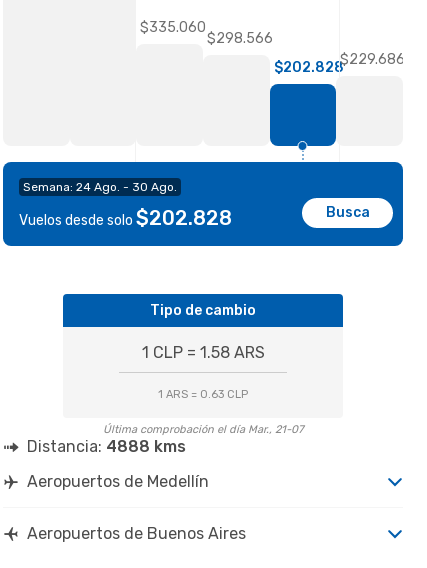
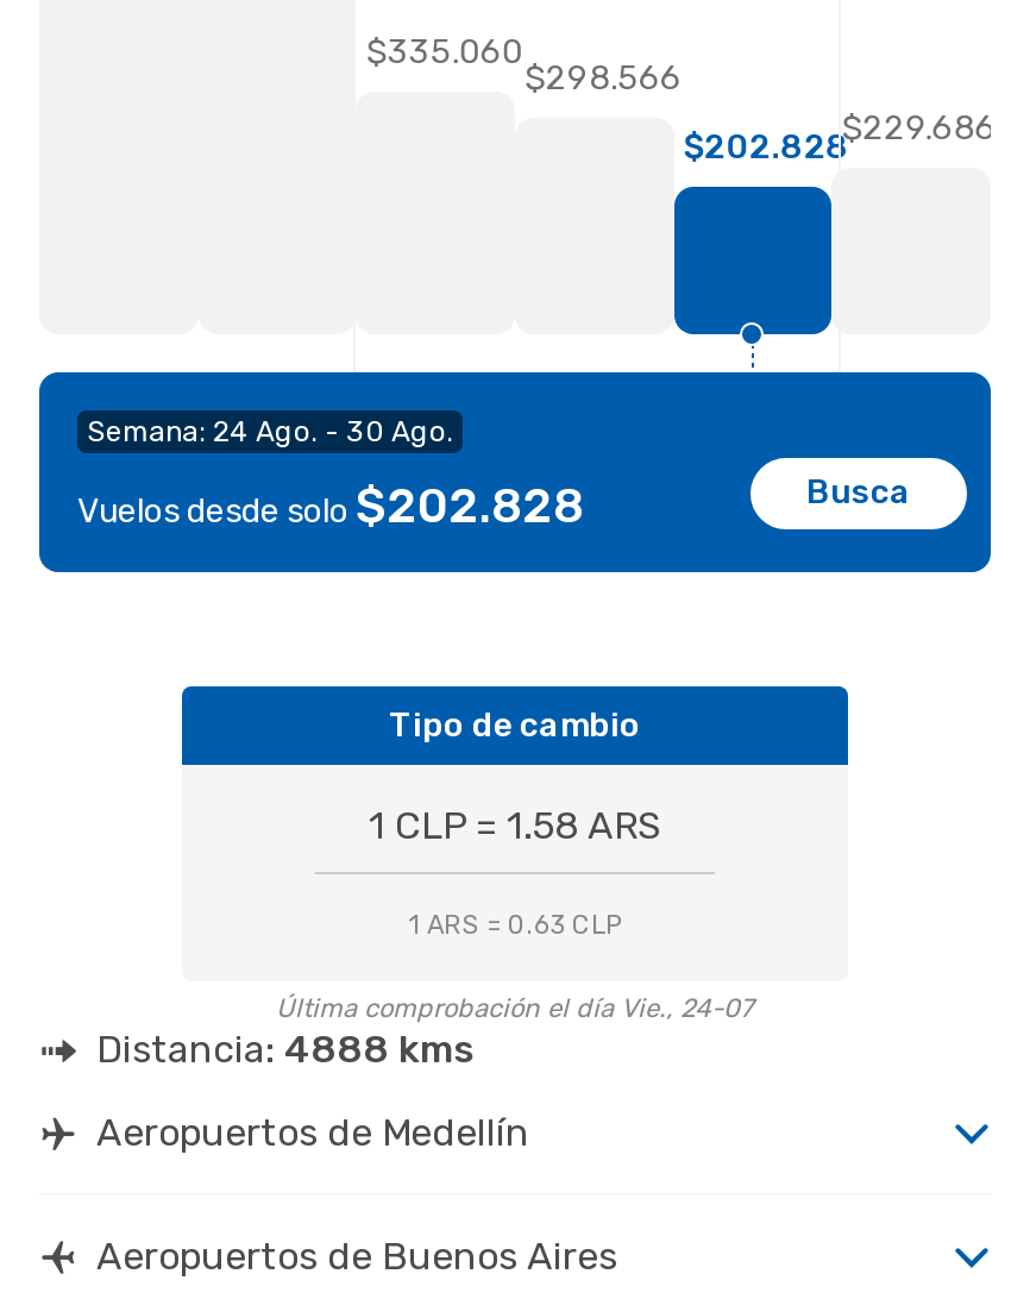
- Última comprobación el día Mar., 21-07
+ Última comprobación el día Vie., 24-07
